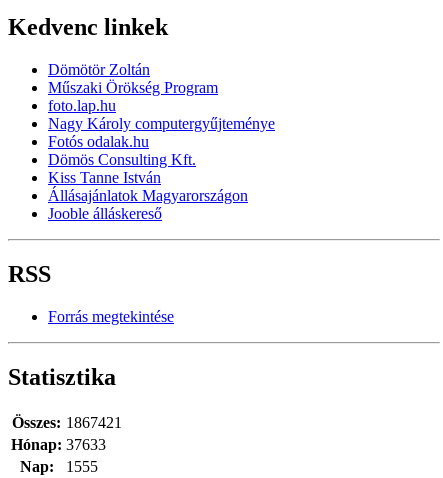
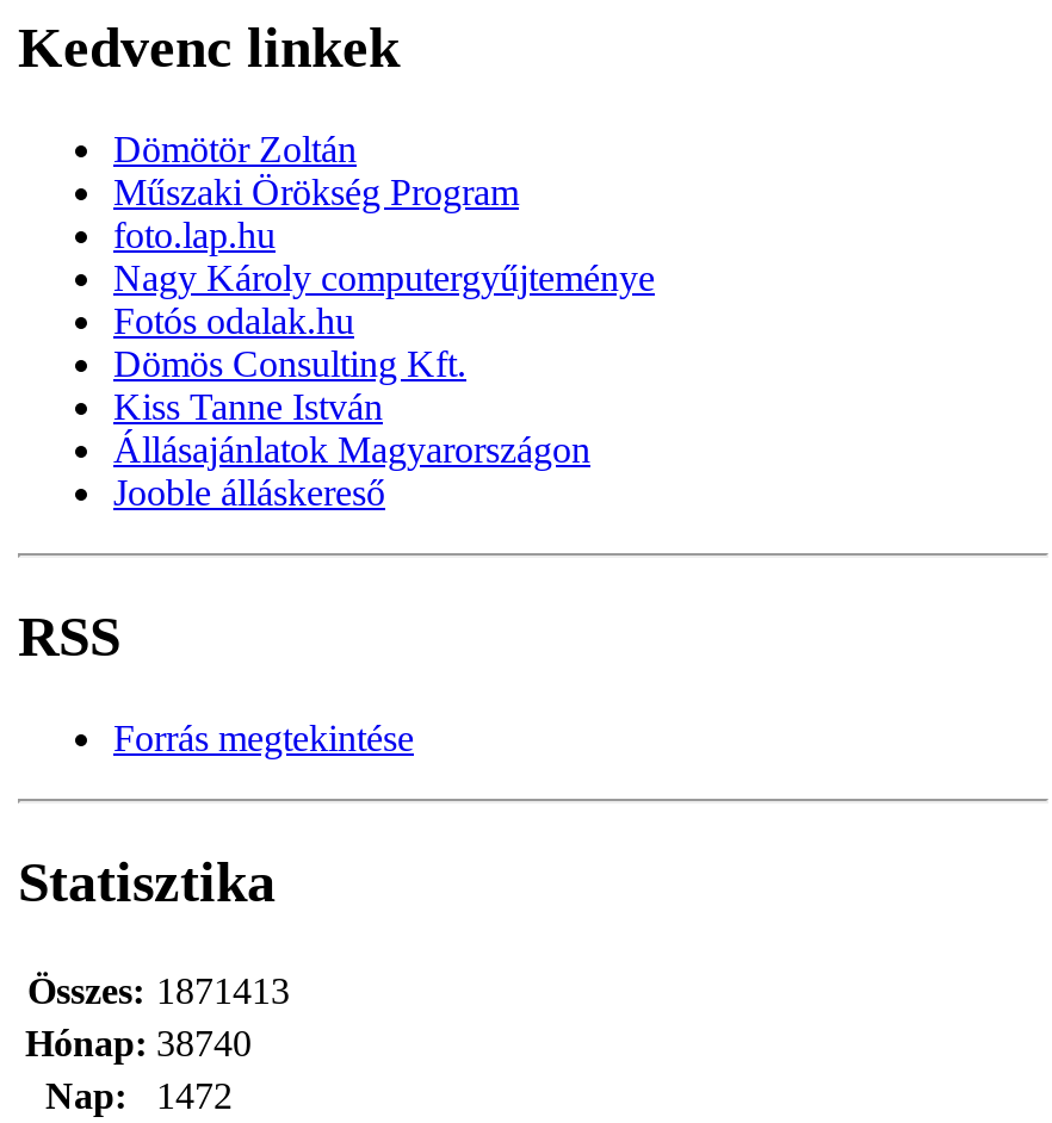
- Összes: 1867421
+ Összes: 1871413

- Hónap: 37633
+ Hónap: 38740

- Nap: 1555
+ Nap: 1472
